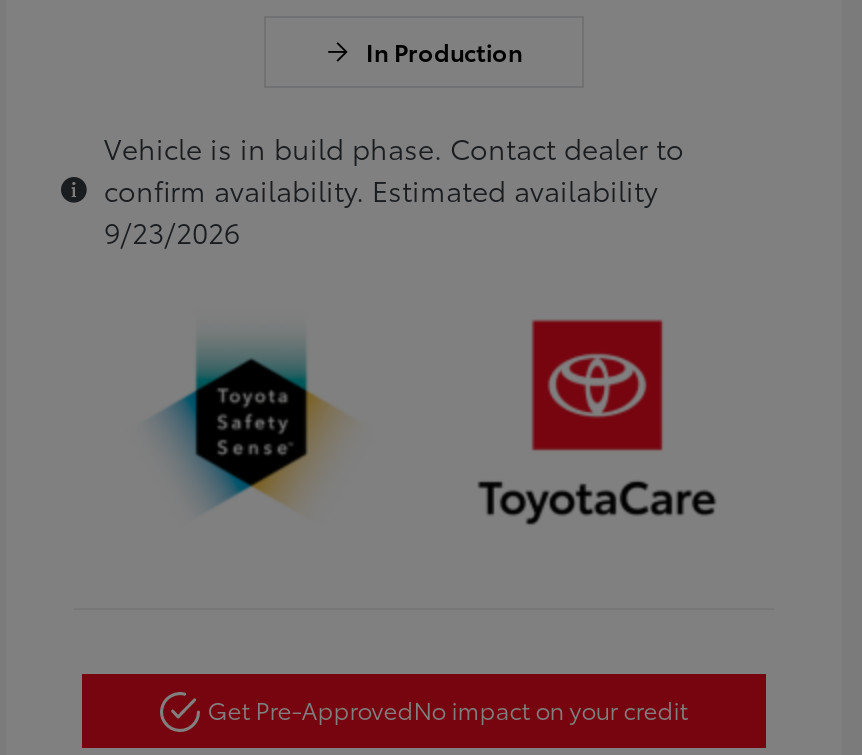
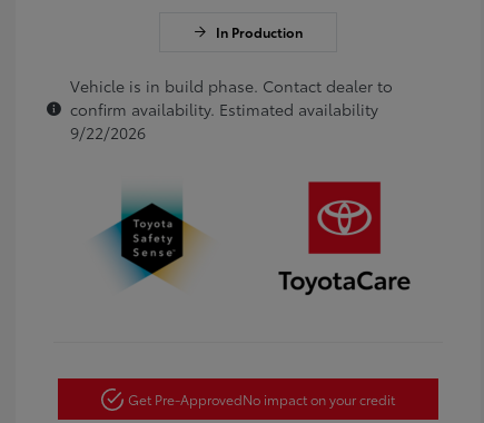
- 9/23/2026
+ 9/22/2026
